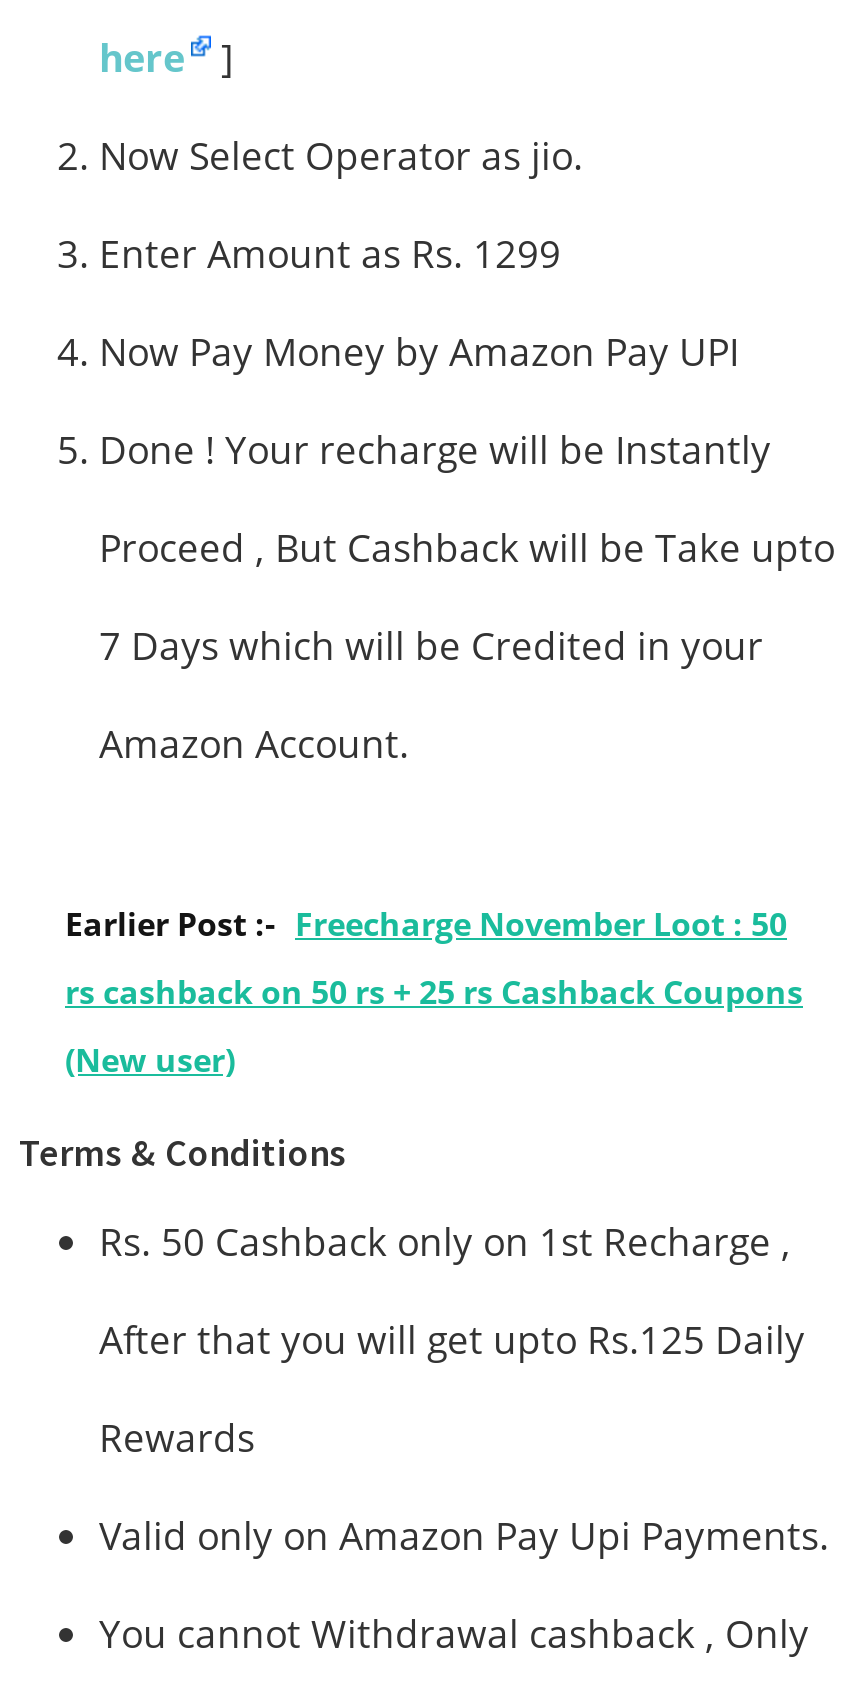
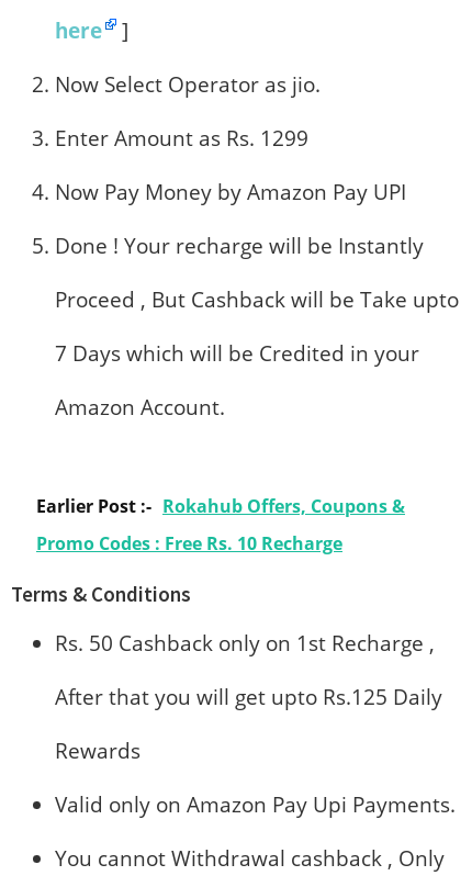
- Earlier Post :- Freecharge November Loot : 50
- rs cashback on 50 rs + 25 rs Cashback Coupons
- (New user)
+ Earlier Post :- Rokahub Offers, Coupons &
+ Promo Codes : Free Rs. 10 Recharge
